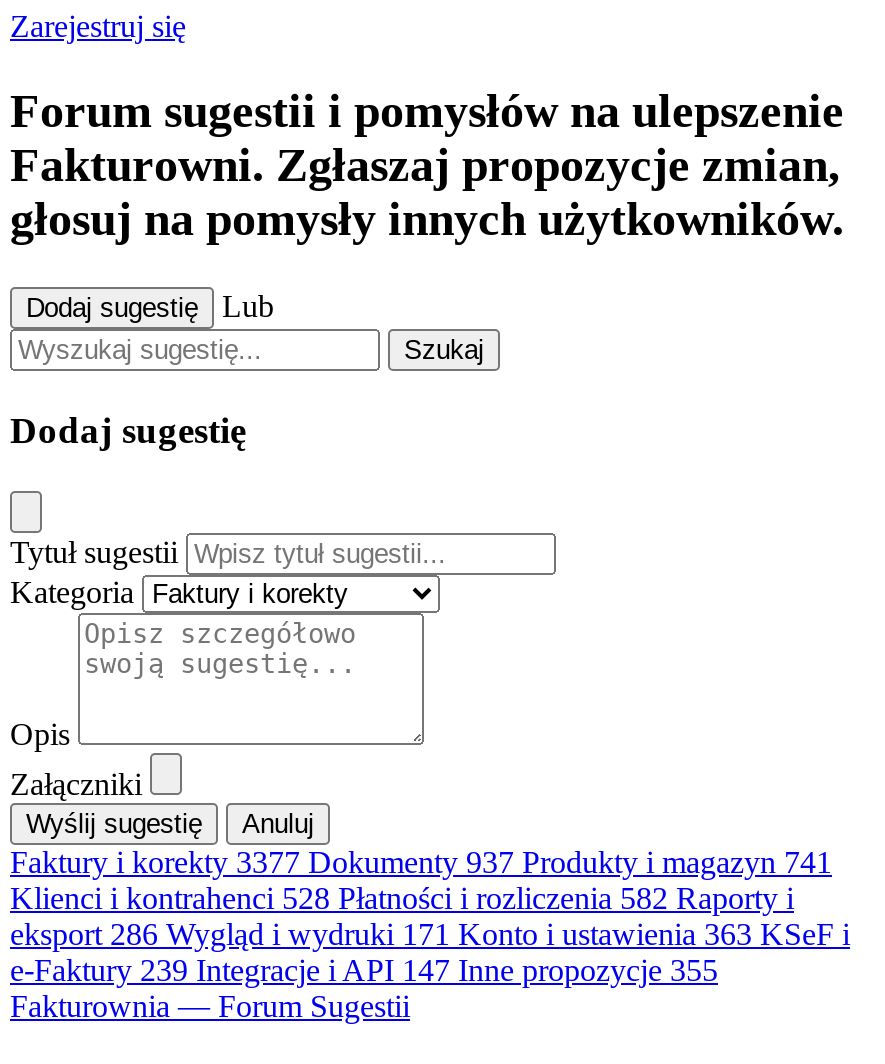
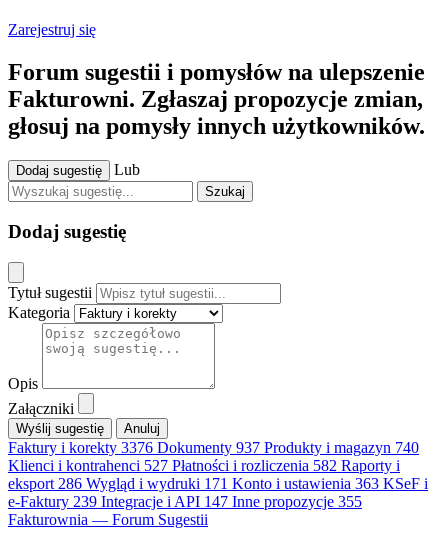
- Faktury i korekty3377 Dokumenty 937 Produkty i magazyn 741
+ Faktury i korekty3376 Dokumenty 937 Produkty i magazyn 740

- Klienci i kontrahenci 528 Płatności i rozliczenia 582 Raporty i
+ Klienci i kontrahenci 527 Płatności i rozliczenia 582 Raporty i
